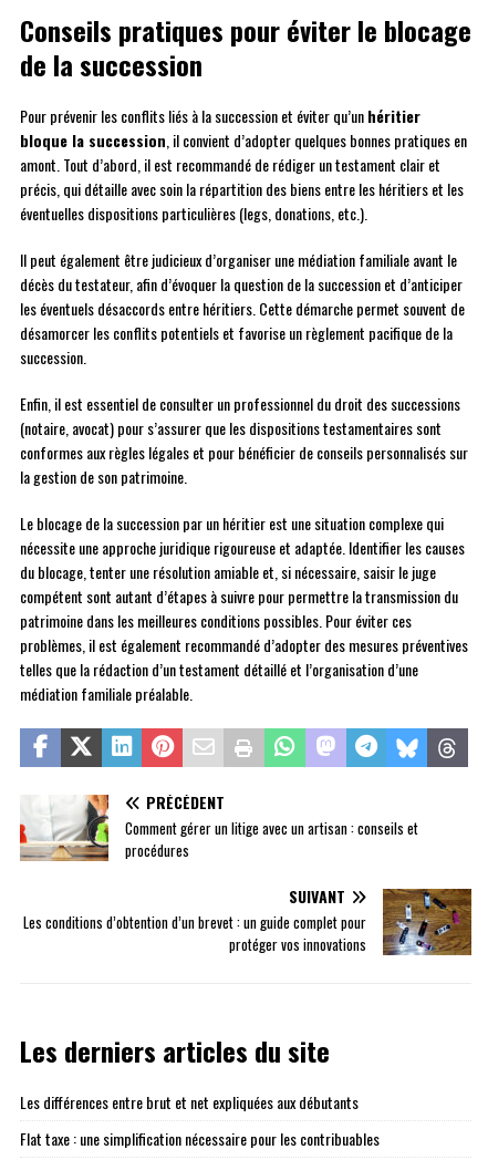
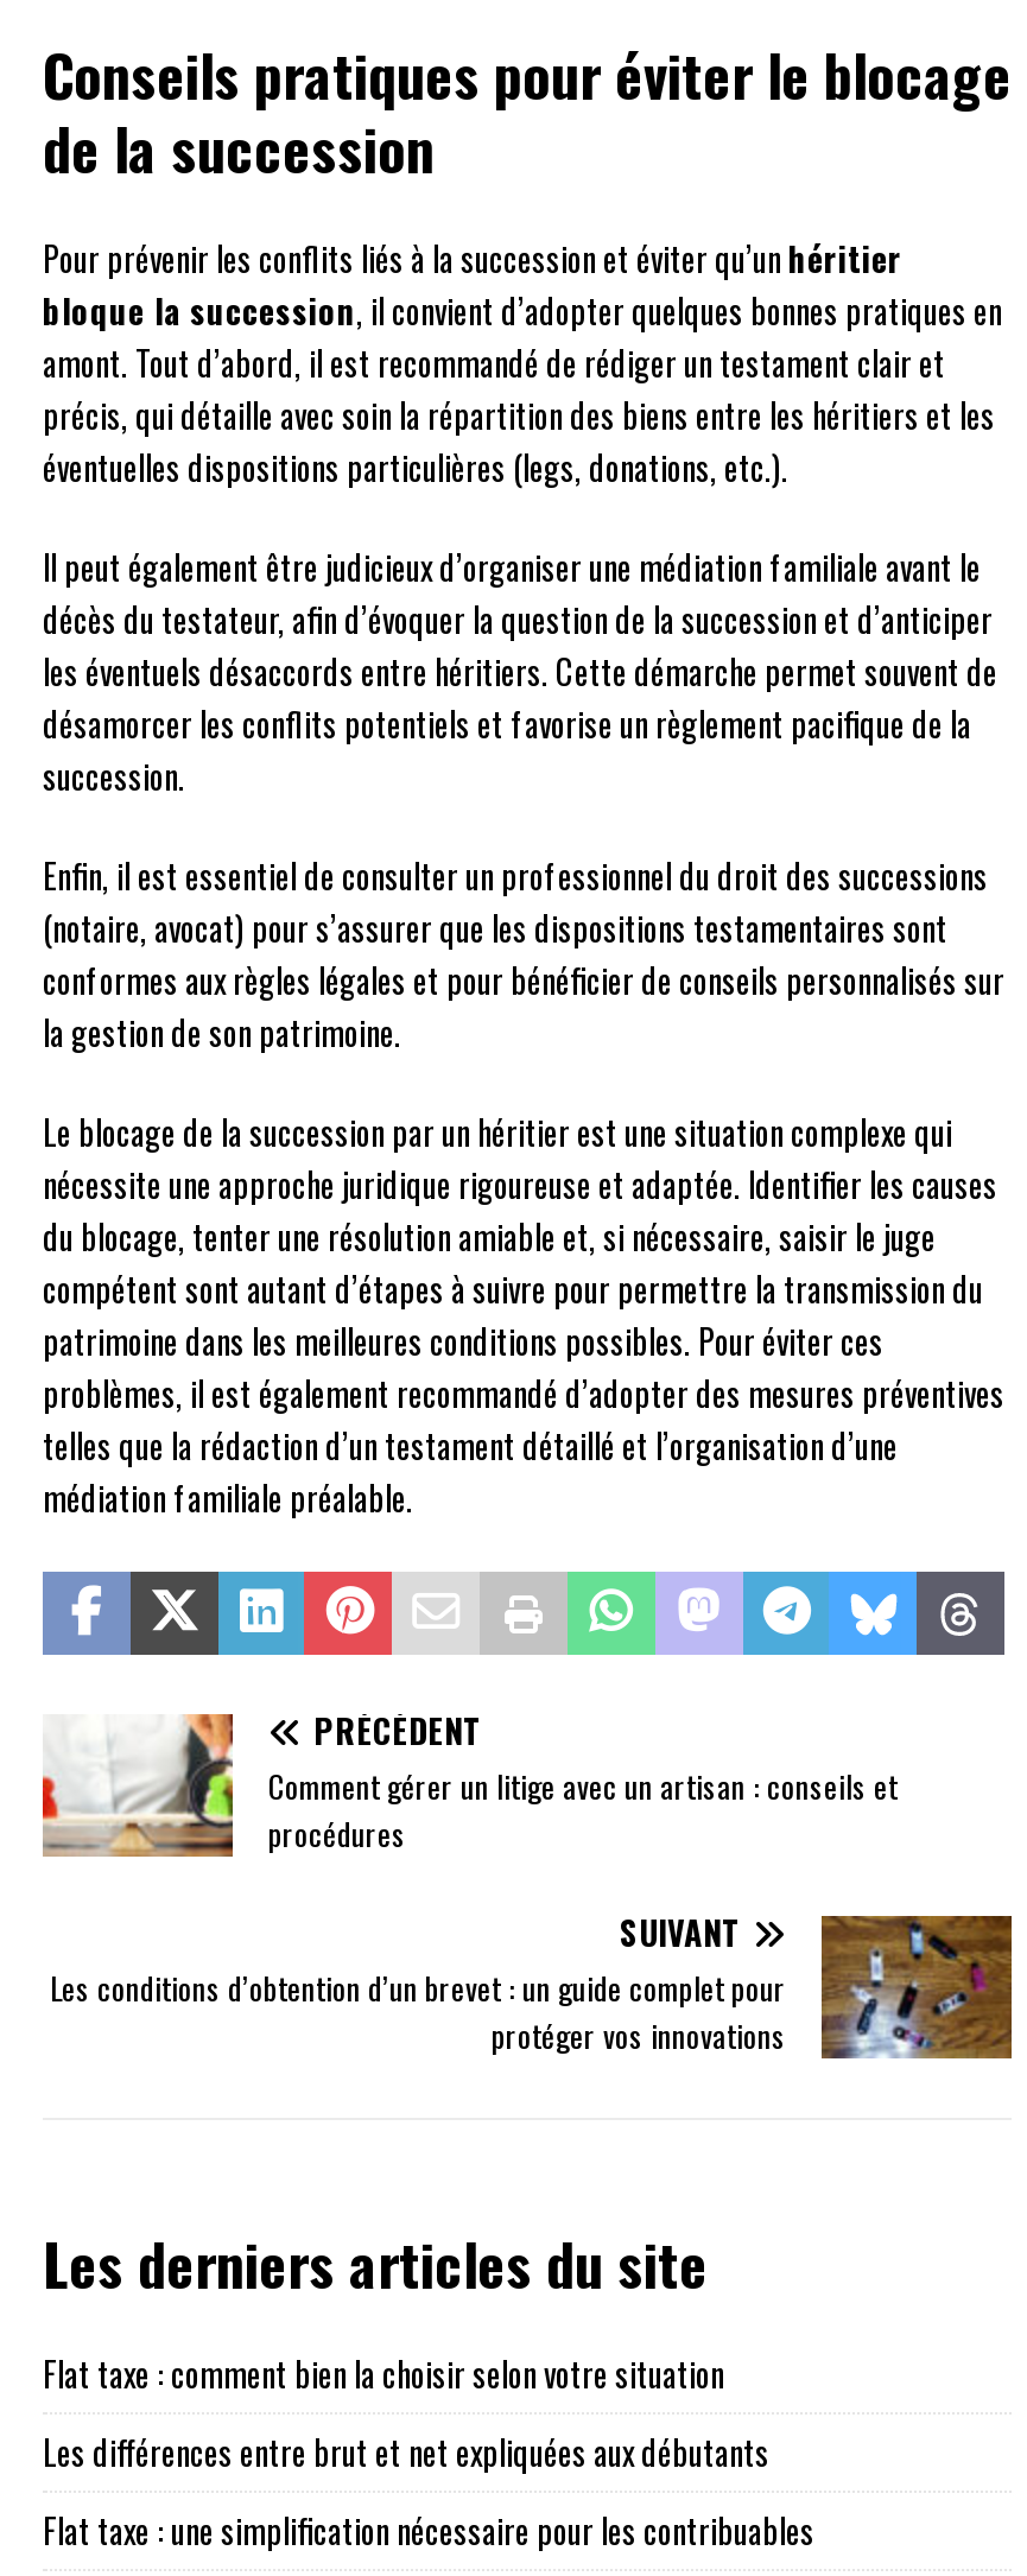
+ Flat taxe : comment bien la choisir selon votre situation
